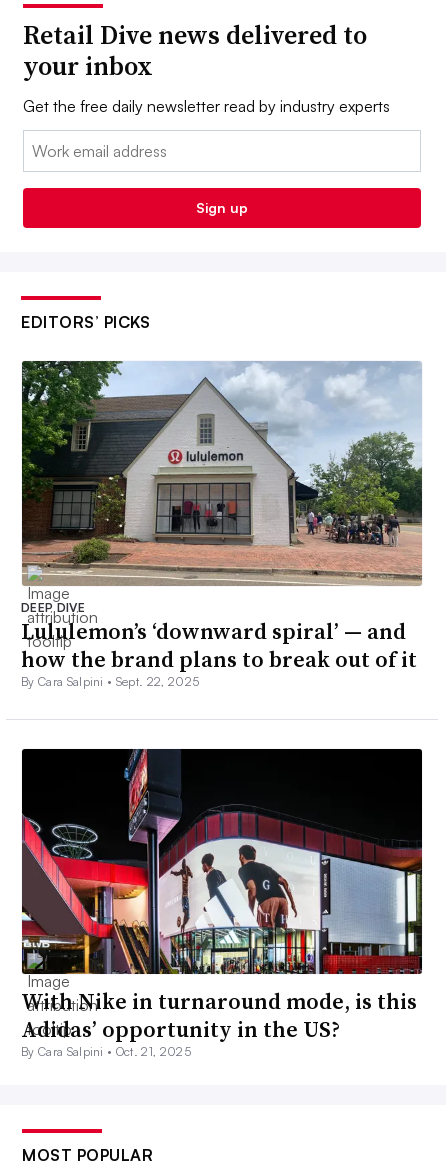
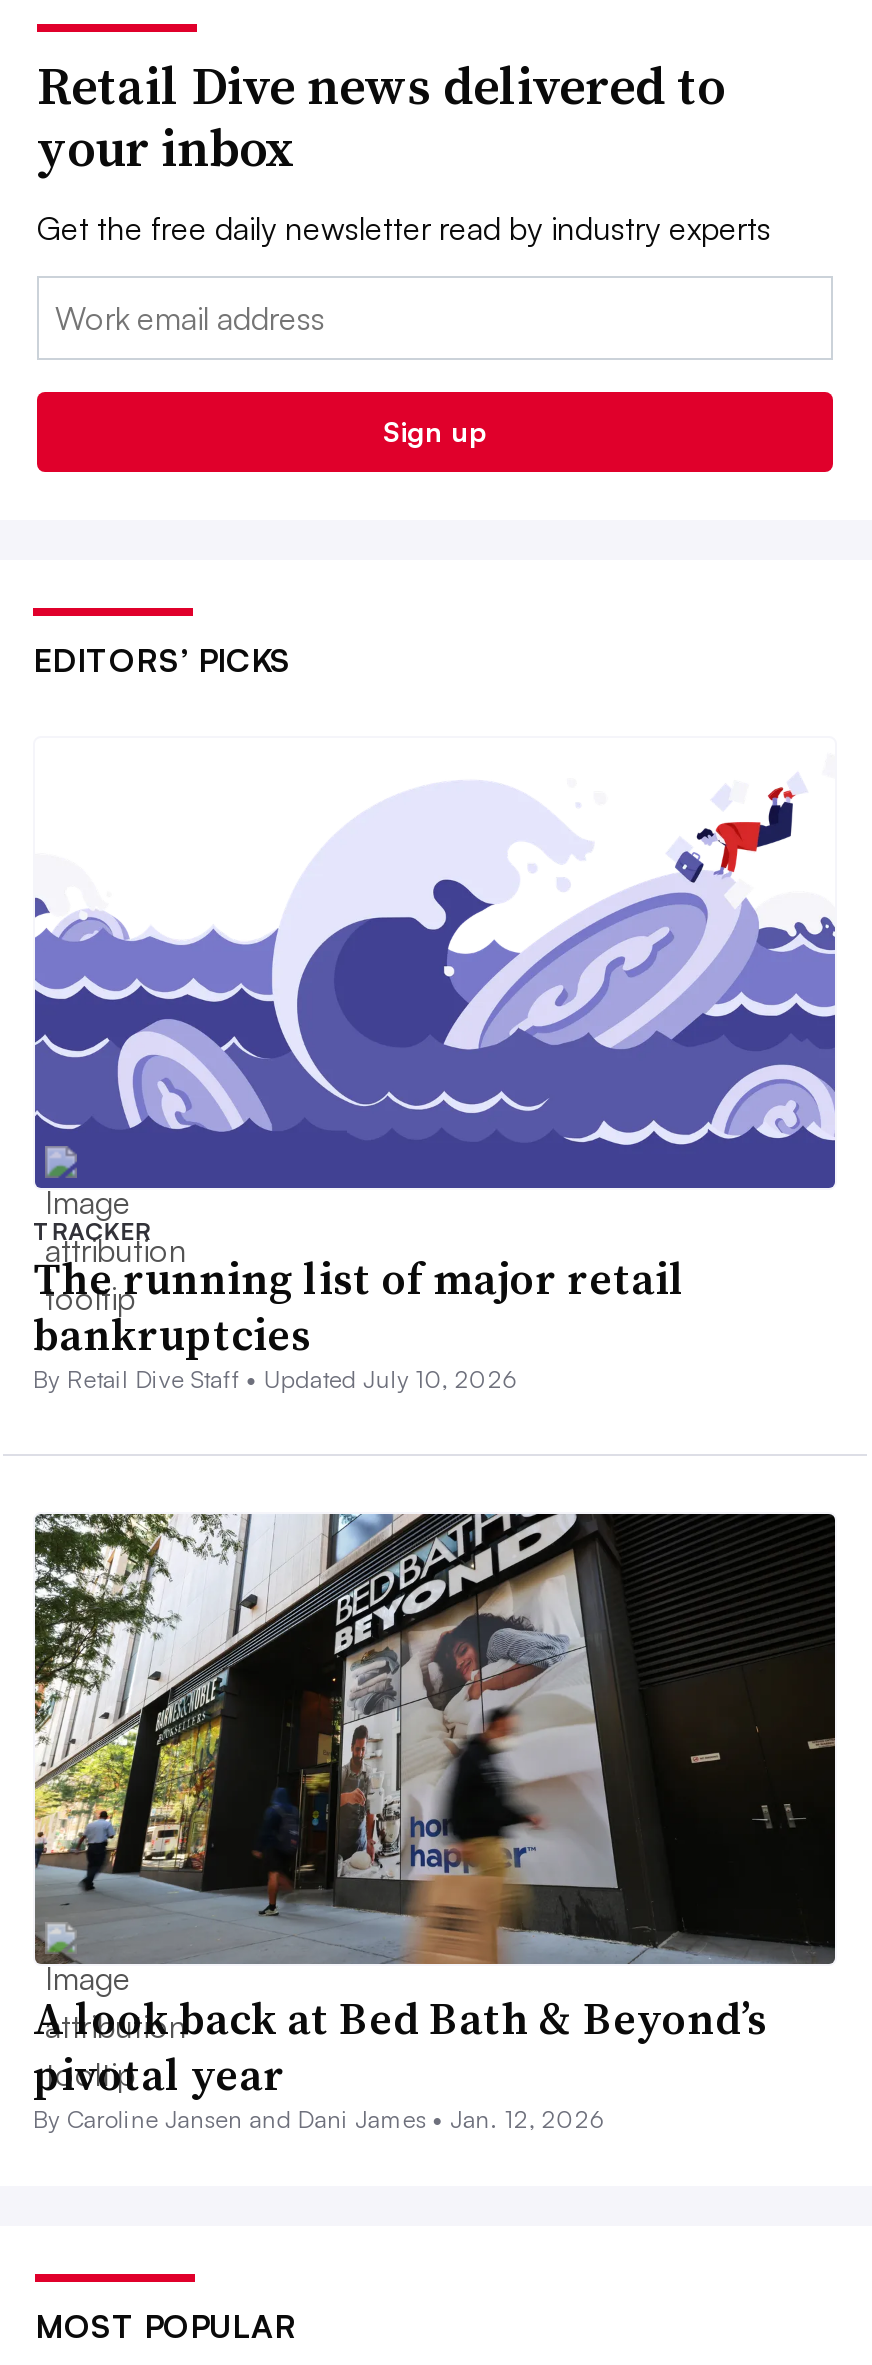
- [image]
- DEEP DIVE
- Lululemon’s ‘downward spiral’ — and
- how the brand plans to break out of it
- By Cara Salpini • Sept. 22, 2025
+ [image]
+ TRACKER
+ The running list of major retail
+ bankruptcies
+ By Retail Dive Staff • Updated July 10, 2026

- [image]
- With Nike in turnaround mode, is this
- Adidas’ opportunity in the US?
- By Cara Salpini • Oct. 21, 2025
+ [image]
+ A look back at Bed Bath & Beyond’s
+ pivotal year
+ By Caroline Jansen and Dani James • Jan. 12, 2026
